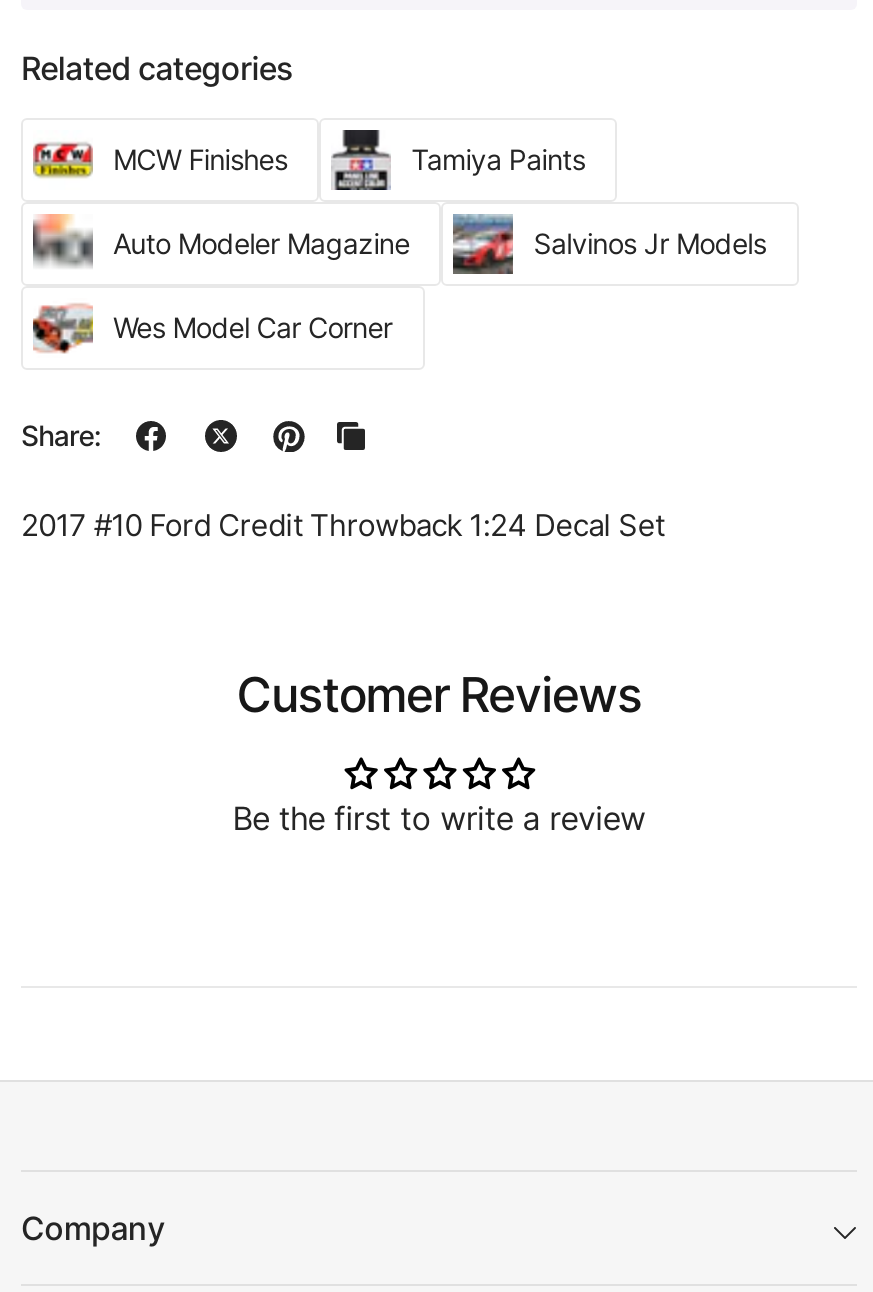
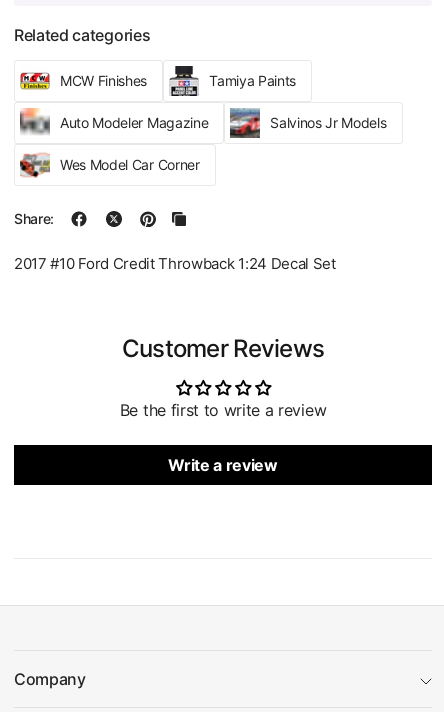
+ Write a review
